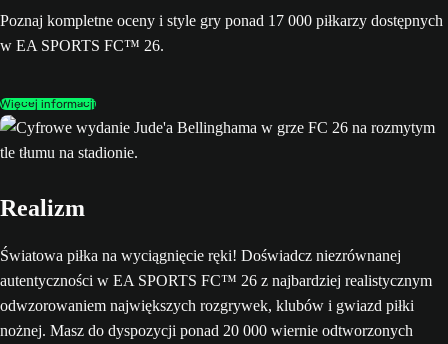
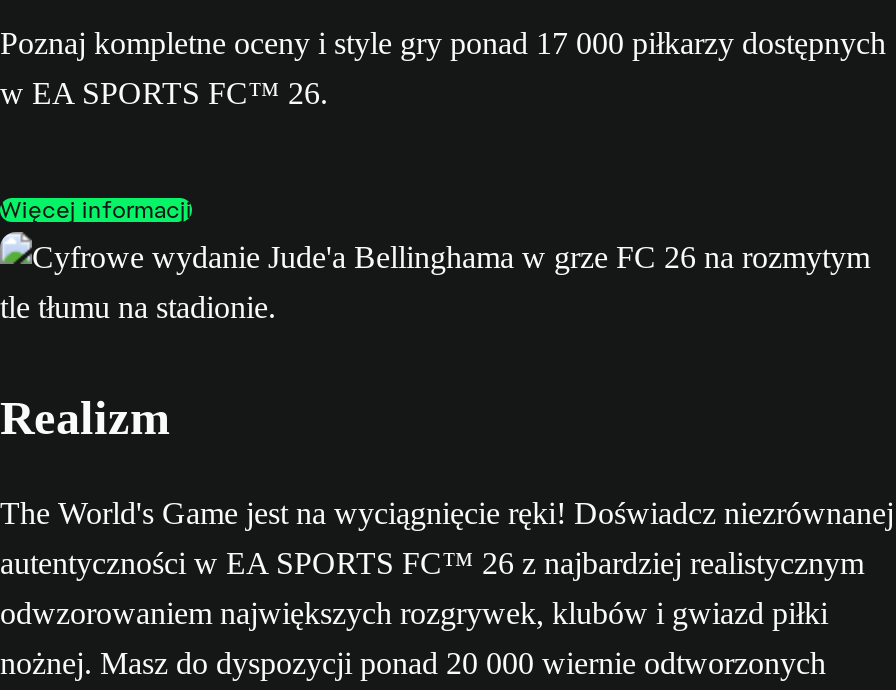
- Światowa piłka na wyciągnięcie ręki! Doświadcz niezrównanej
+ The World's Game jest na wyciągnięcie ręki! Doświadcz niezrównanej
